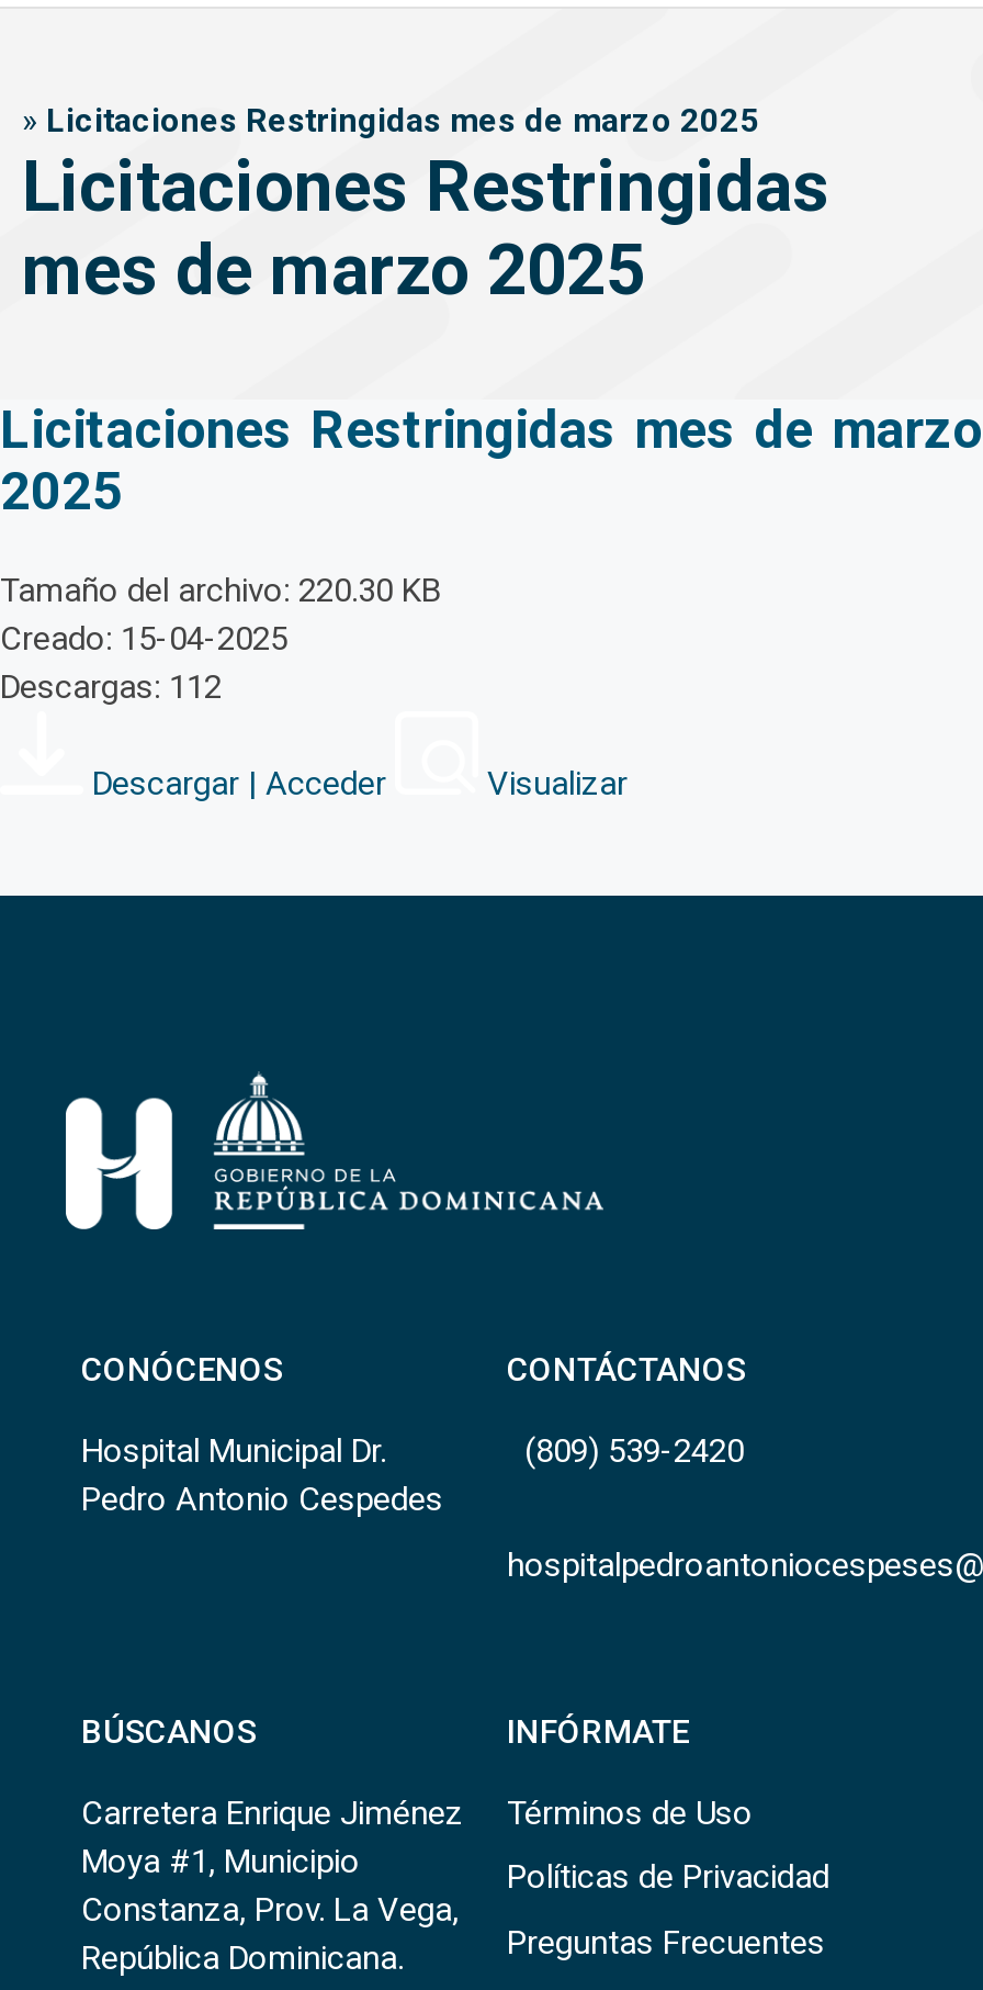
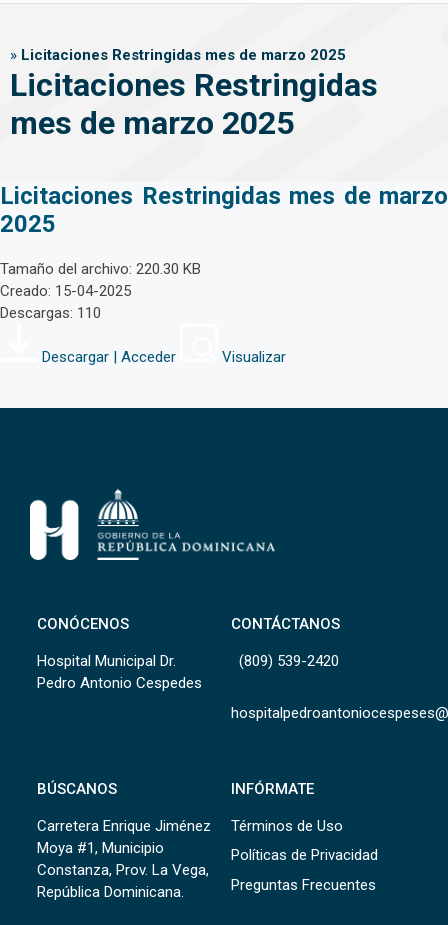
- Descargas: 112
+ Descargas: 110
